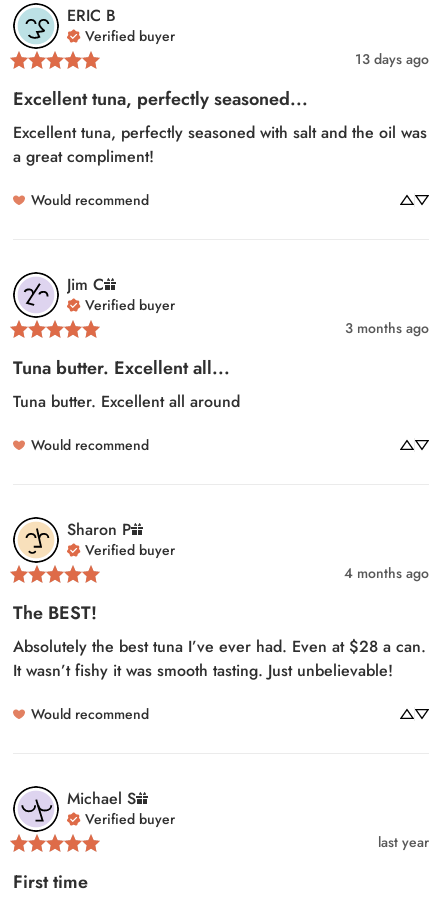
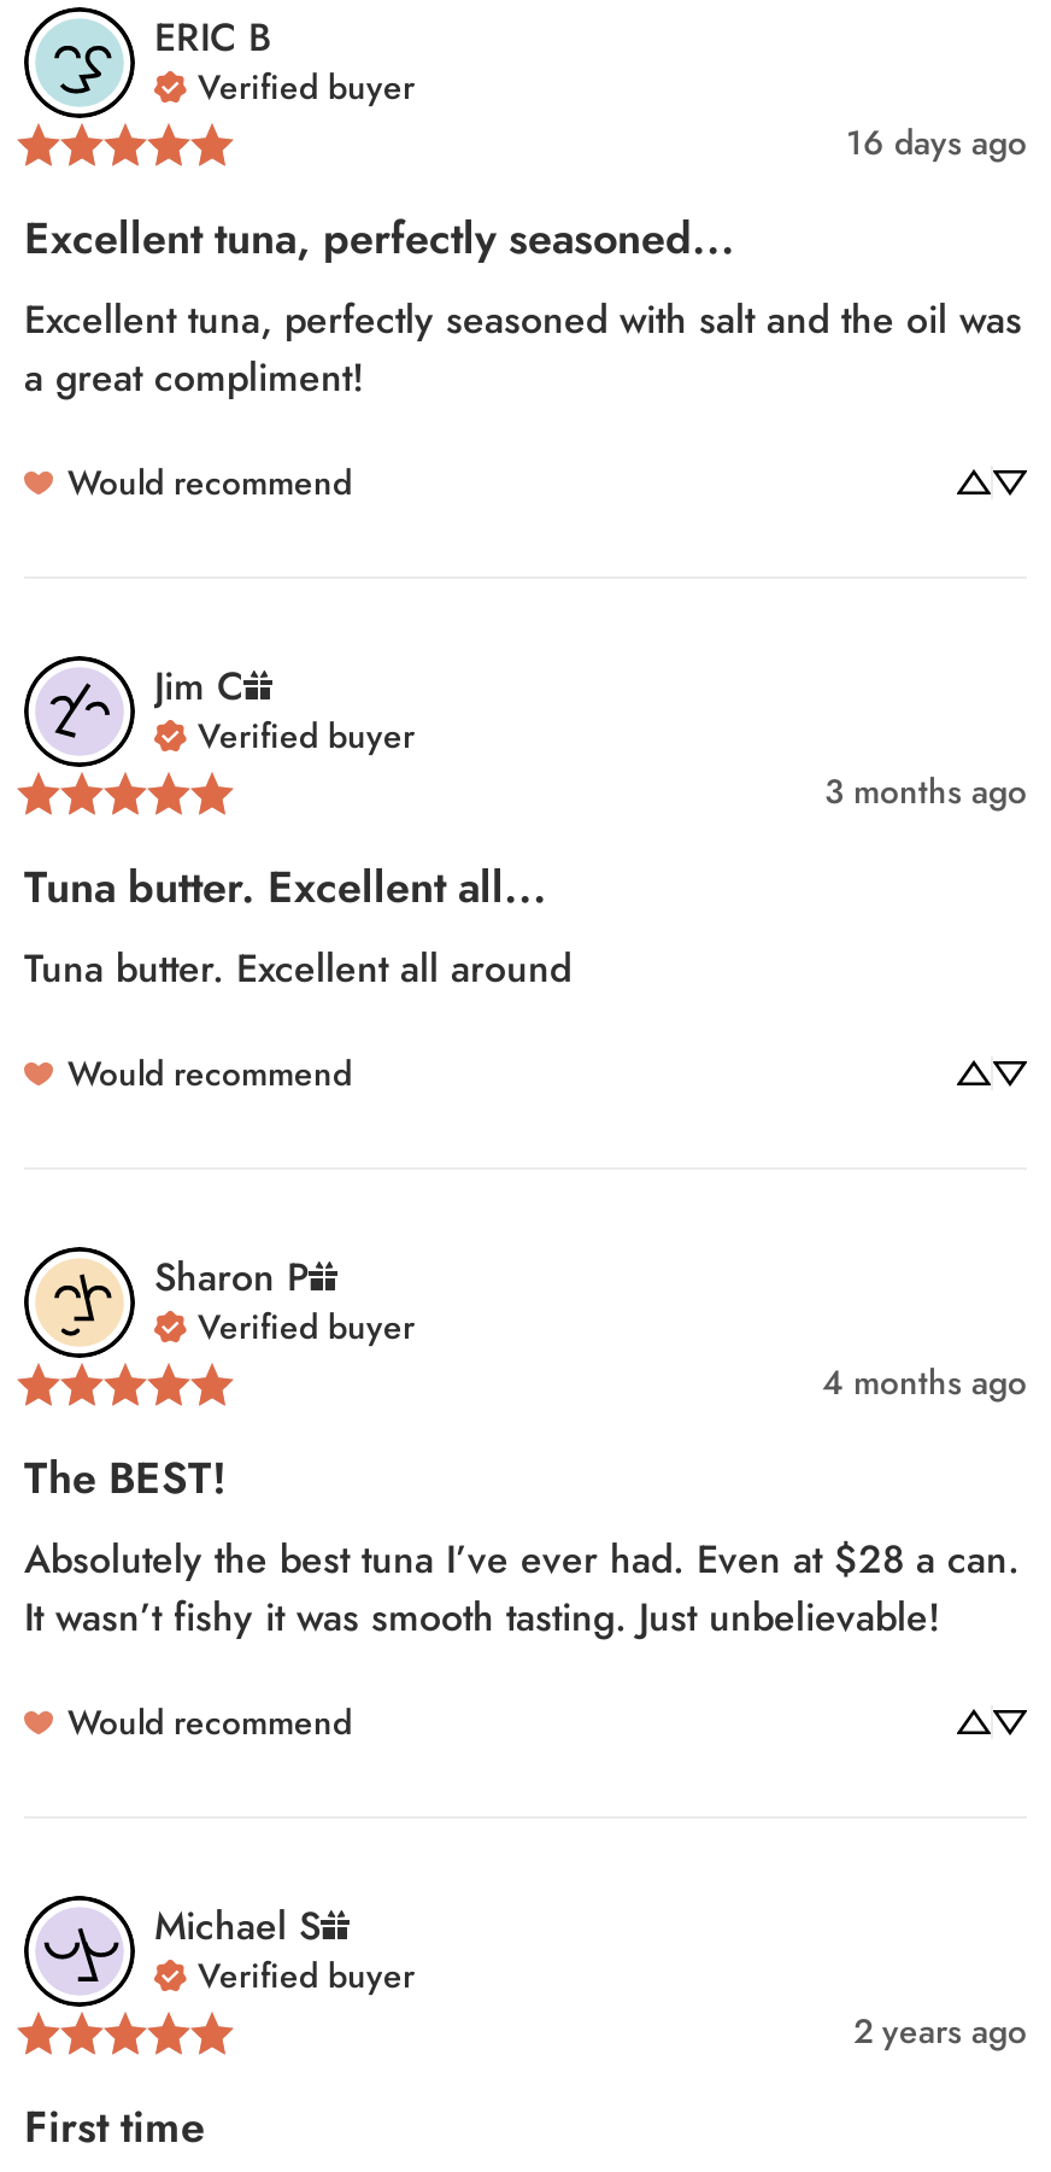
- 13 days ago
+ 16 days ago

- last year
+ 2 years ago
